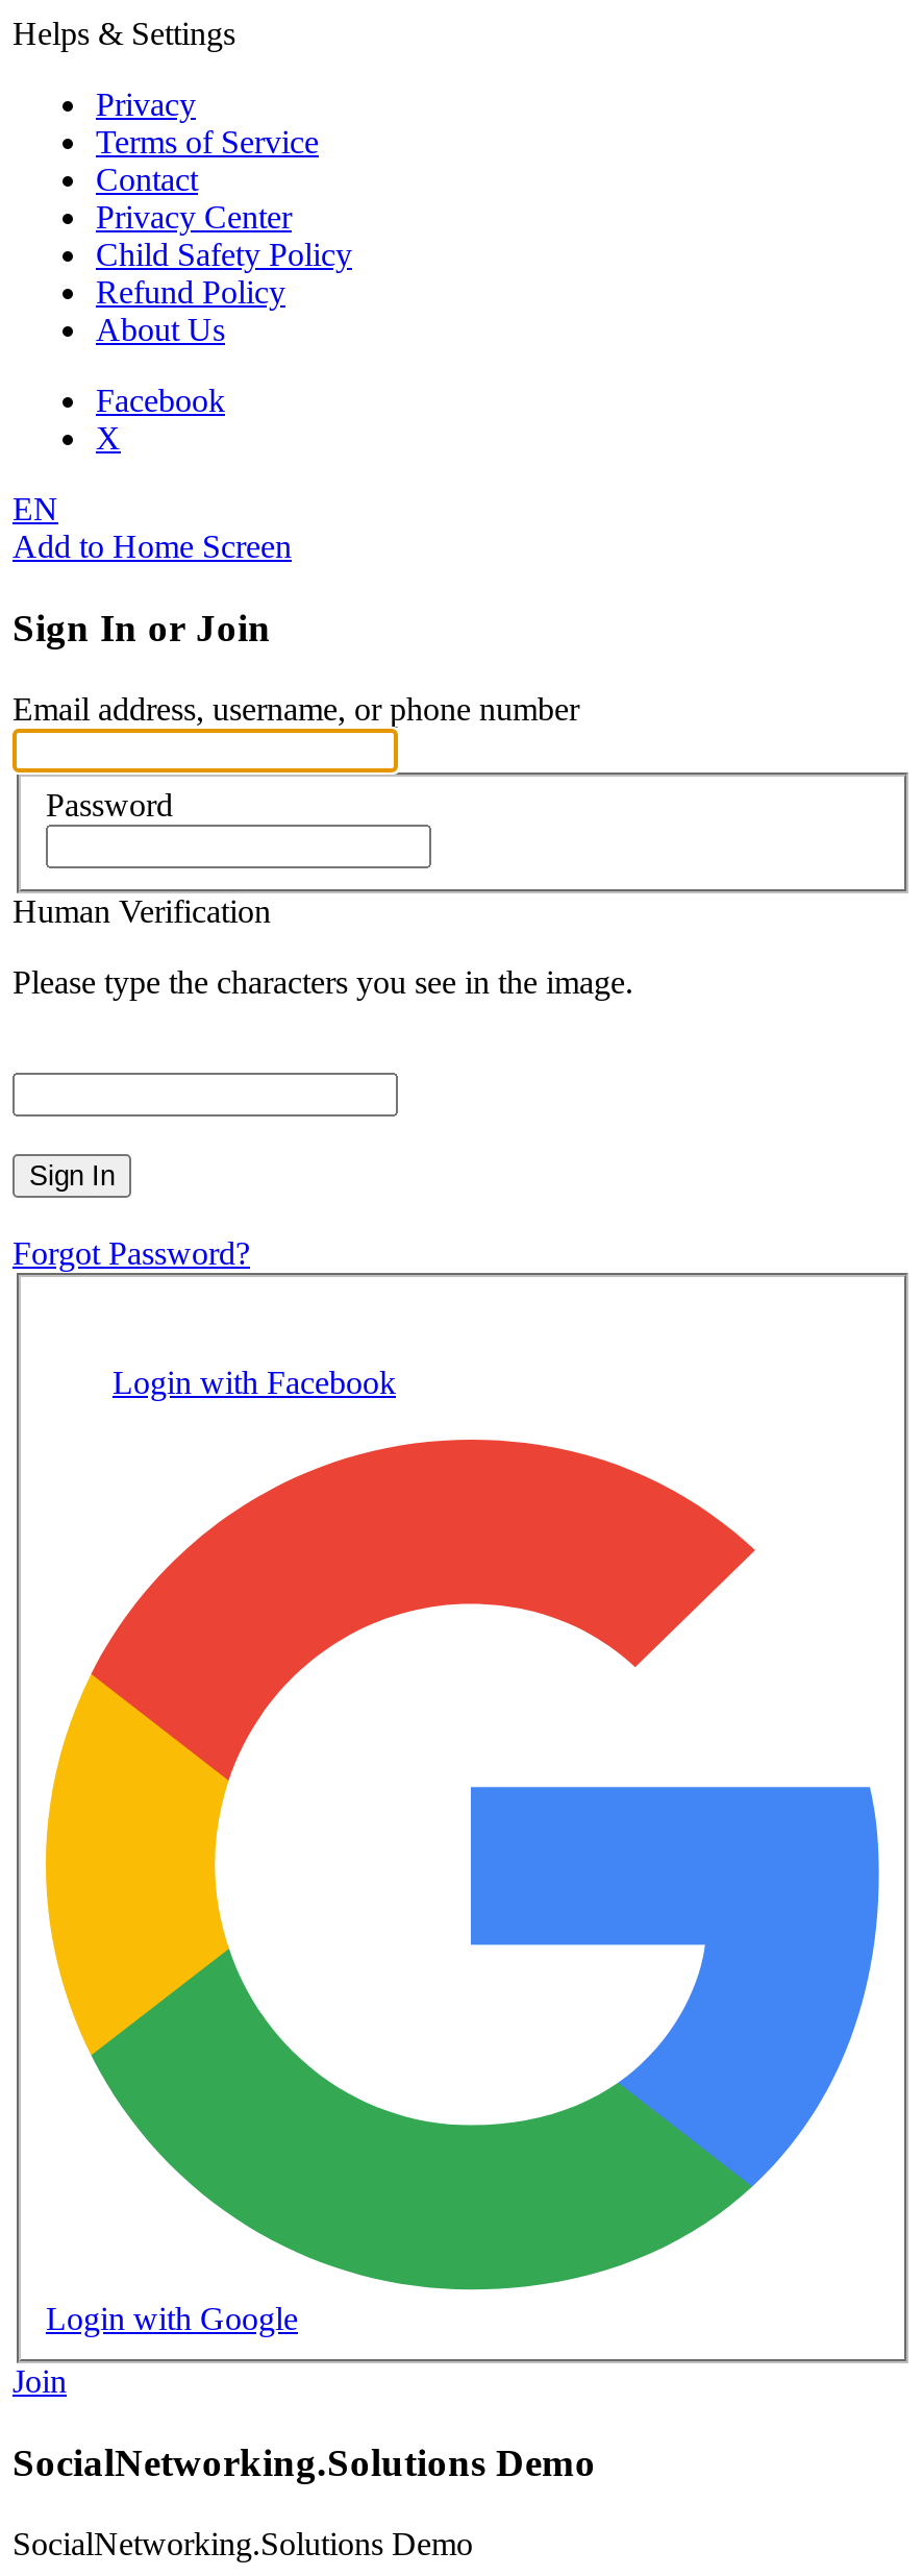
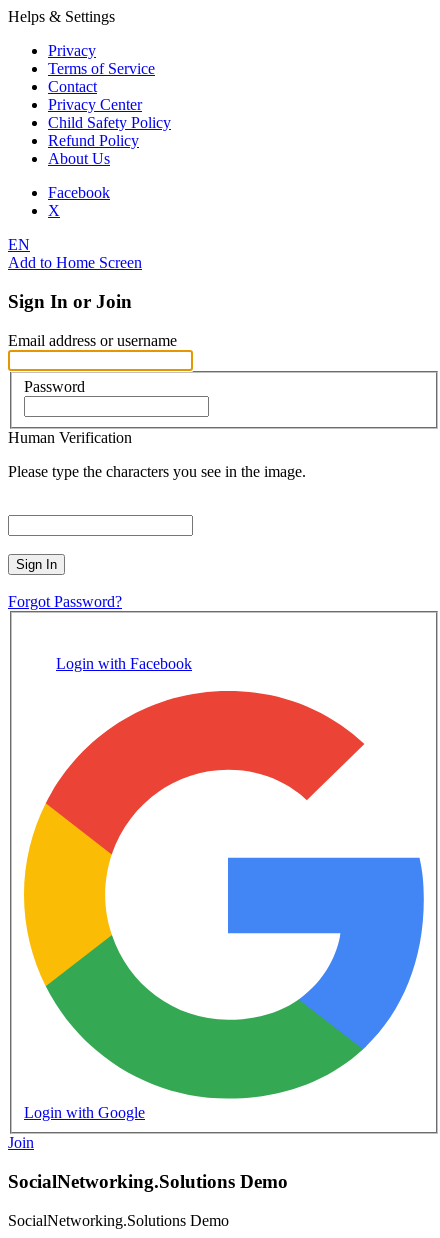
- Email address, username, or phone number
+ Email address or username
